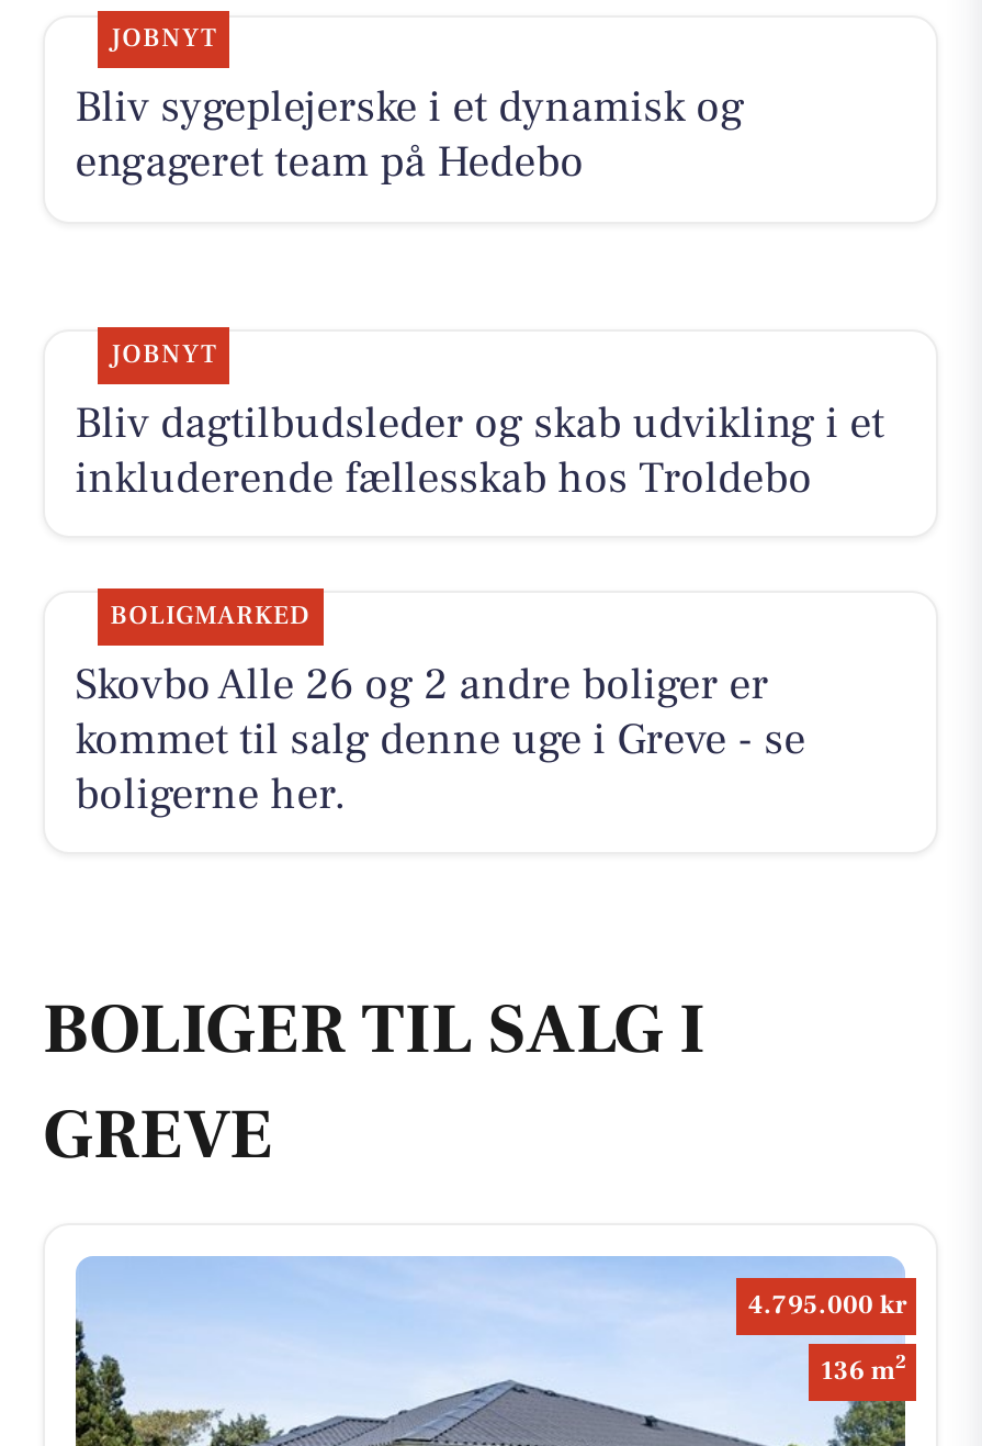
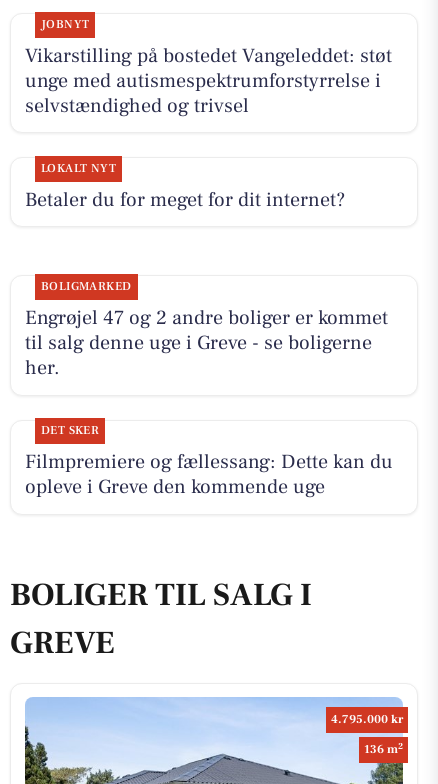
- Bliv sygeplejerske i et dynamisk og
- engageret team på Hedebo
+ Vikarstilling på bostedet Vangeleddet: støt
+ unge med autismespektrumforstyrrelse i
+ selvstændighed og trivsel

- JOBNYT
- Bliv dagtilbudsleder og skab udvikling i et
- inkluderende fællesskab hos Troldebo
+ LOKALT NYT
+ Betaler du for meget for dit internet?

- Skovbo Alle 26 og 2 andre boliger er
- kommet til salg denne uge i Greve - se
- boligerne her.
+ Engrøjel 47 og 2 andre boliger er kommet
+ til salg denne uge i Greve - se boligerne
+ her.
+ DET SKER
+ Filmpremiere og fællessang: Dette kan du
+ opleve i Greve den kommende uge
